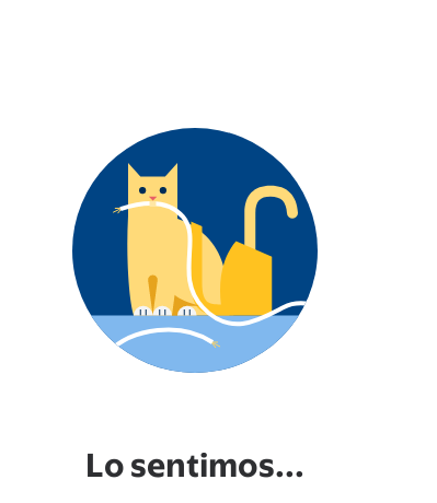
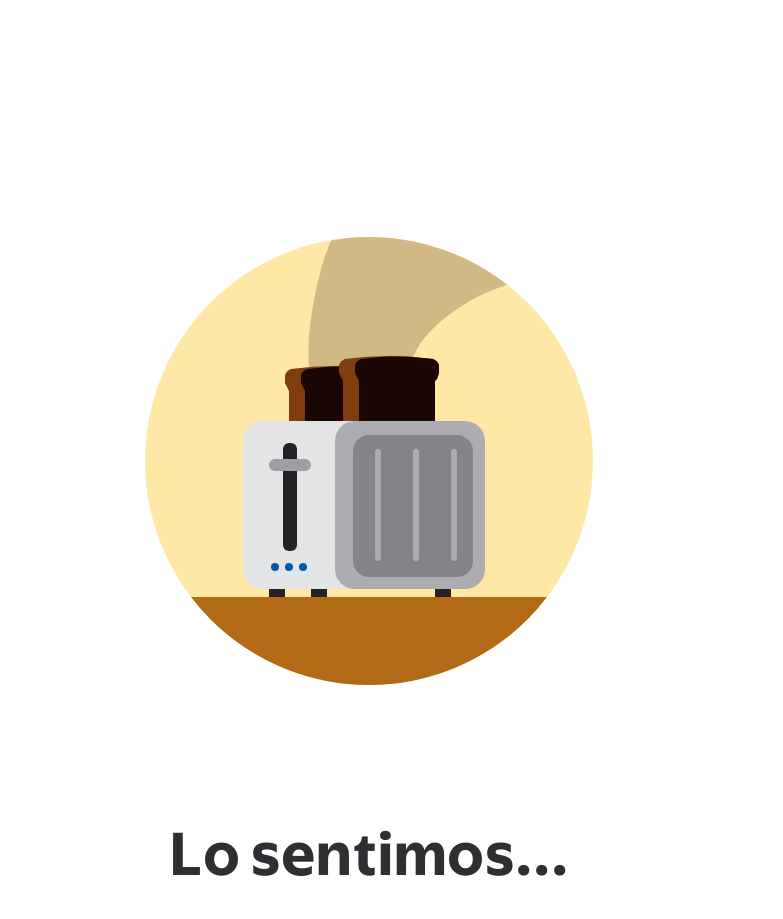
- [image]
+ [image]
